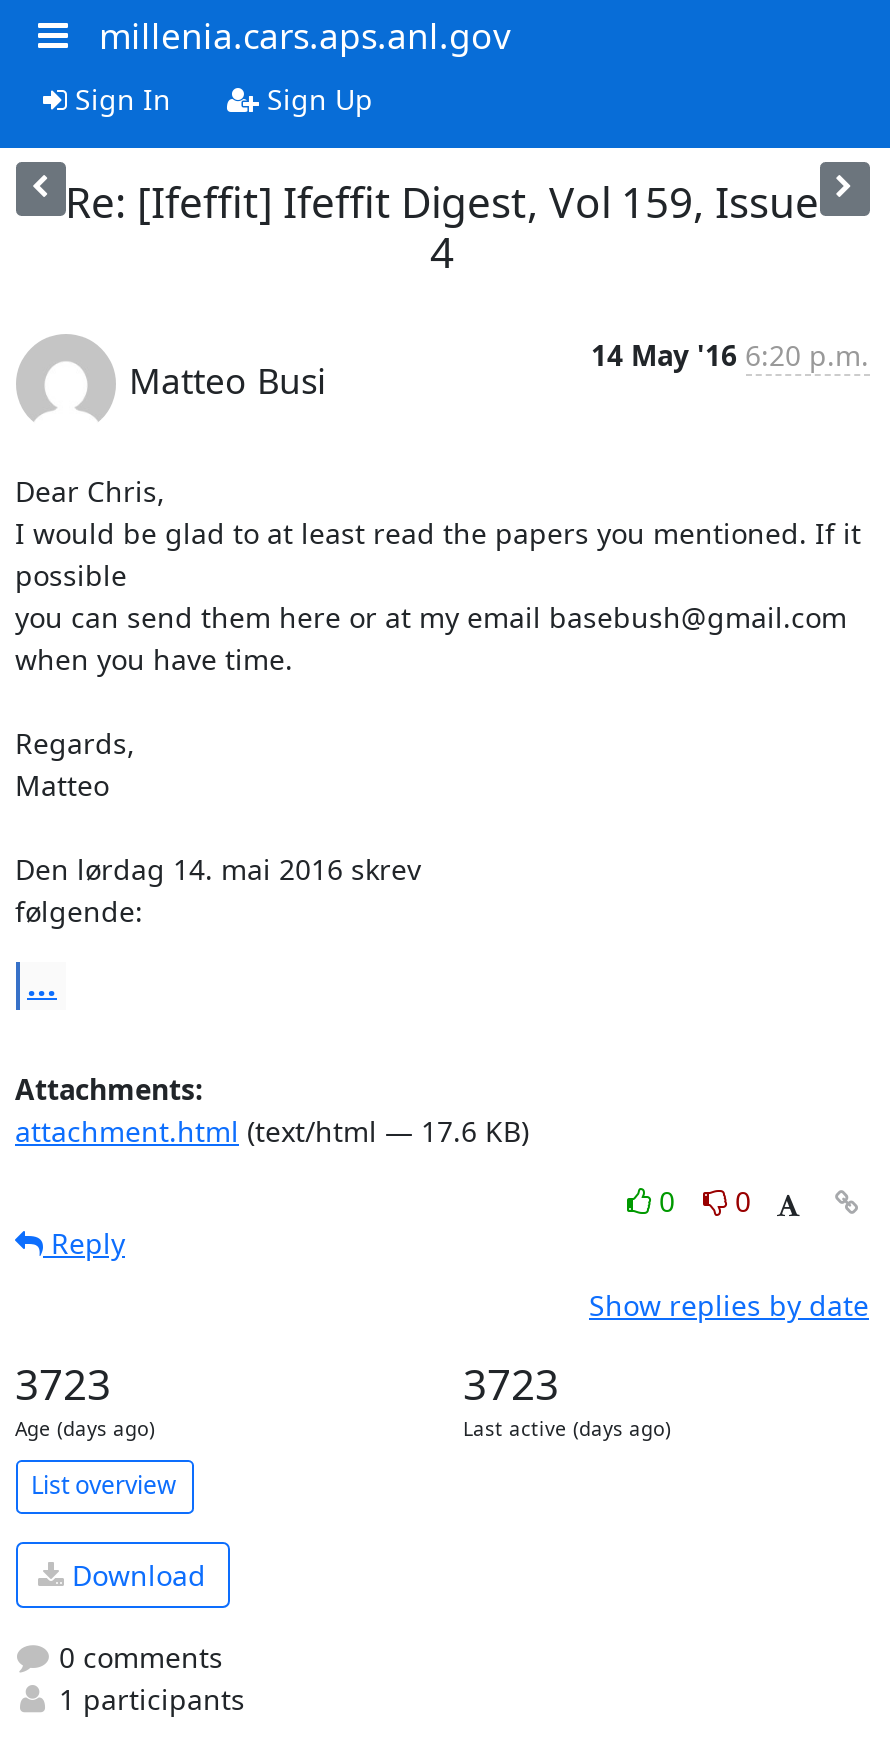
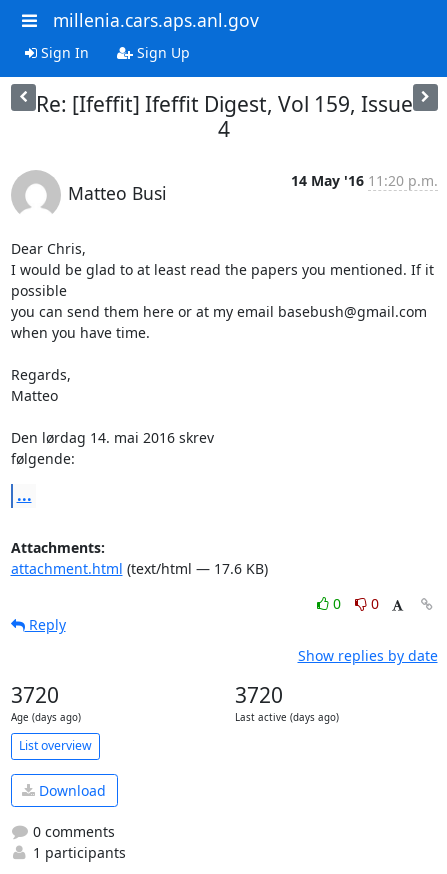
- 14 May '16 6:20 p.m.
+ 14 May '16 11:20 p.m.

- 3723
+ 3720

- 3723
+ 3720
